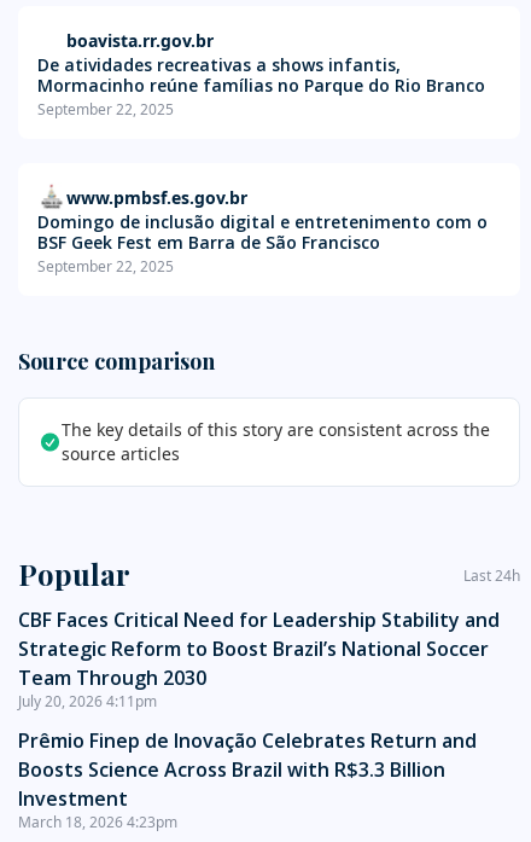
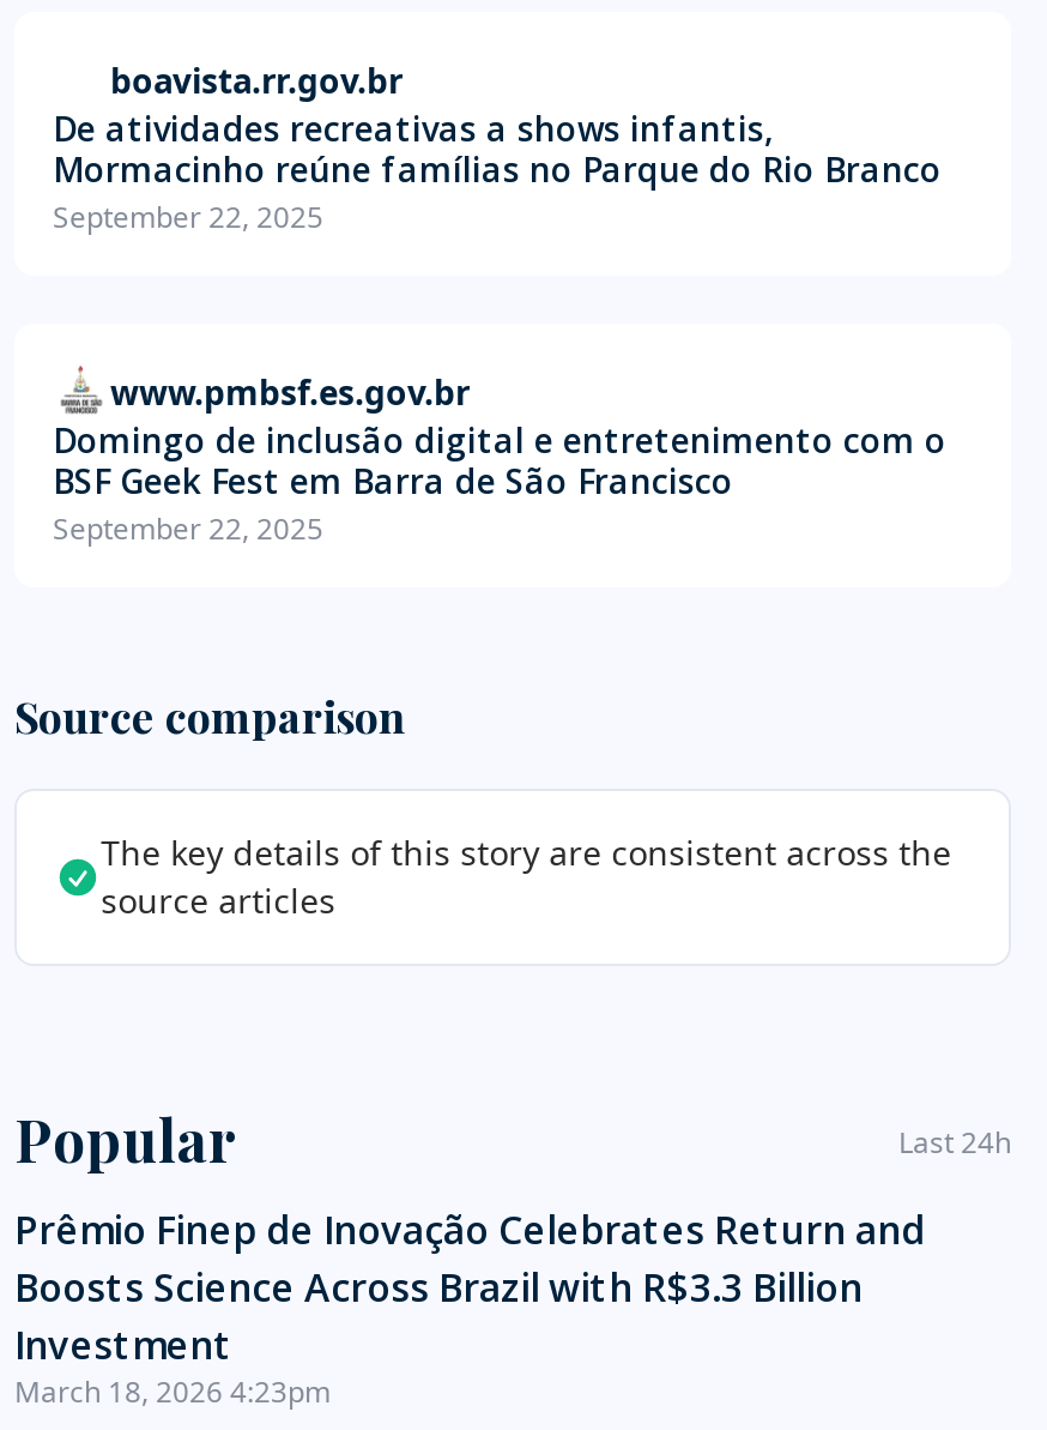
- CBF Faces Critical Need for Leadership Stability and
- Strategic Reform to Boost Brazil’s National Soccer
- Team Through 2030
- July 20, 2026 4:11pm
